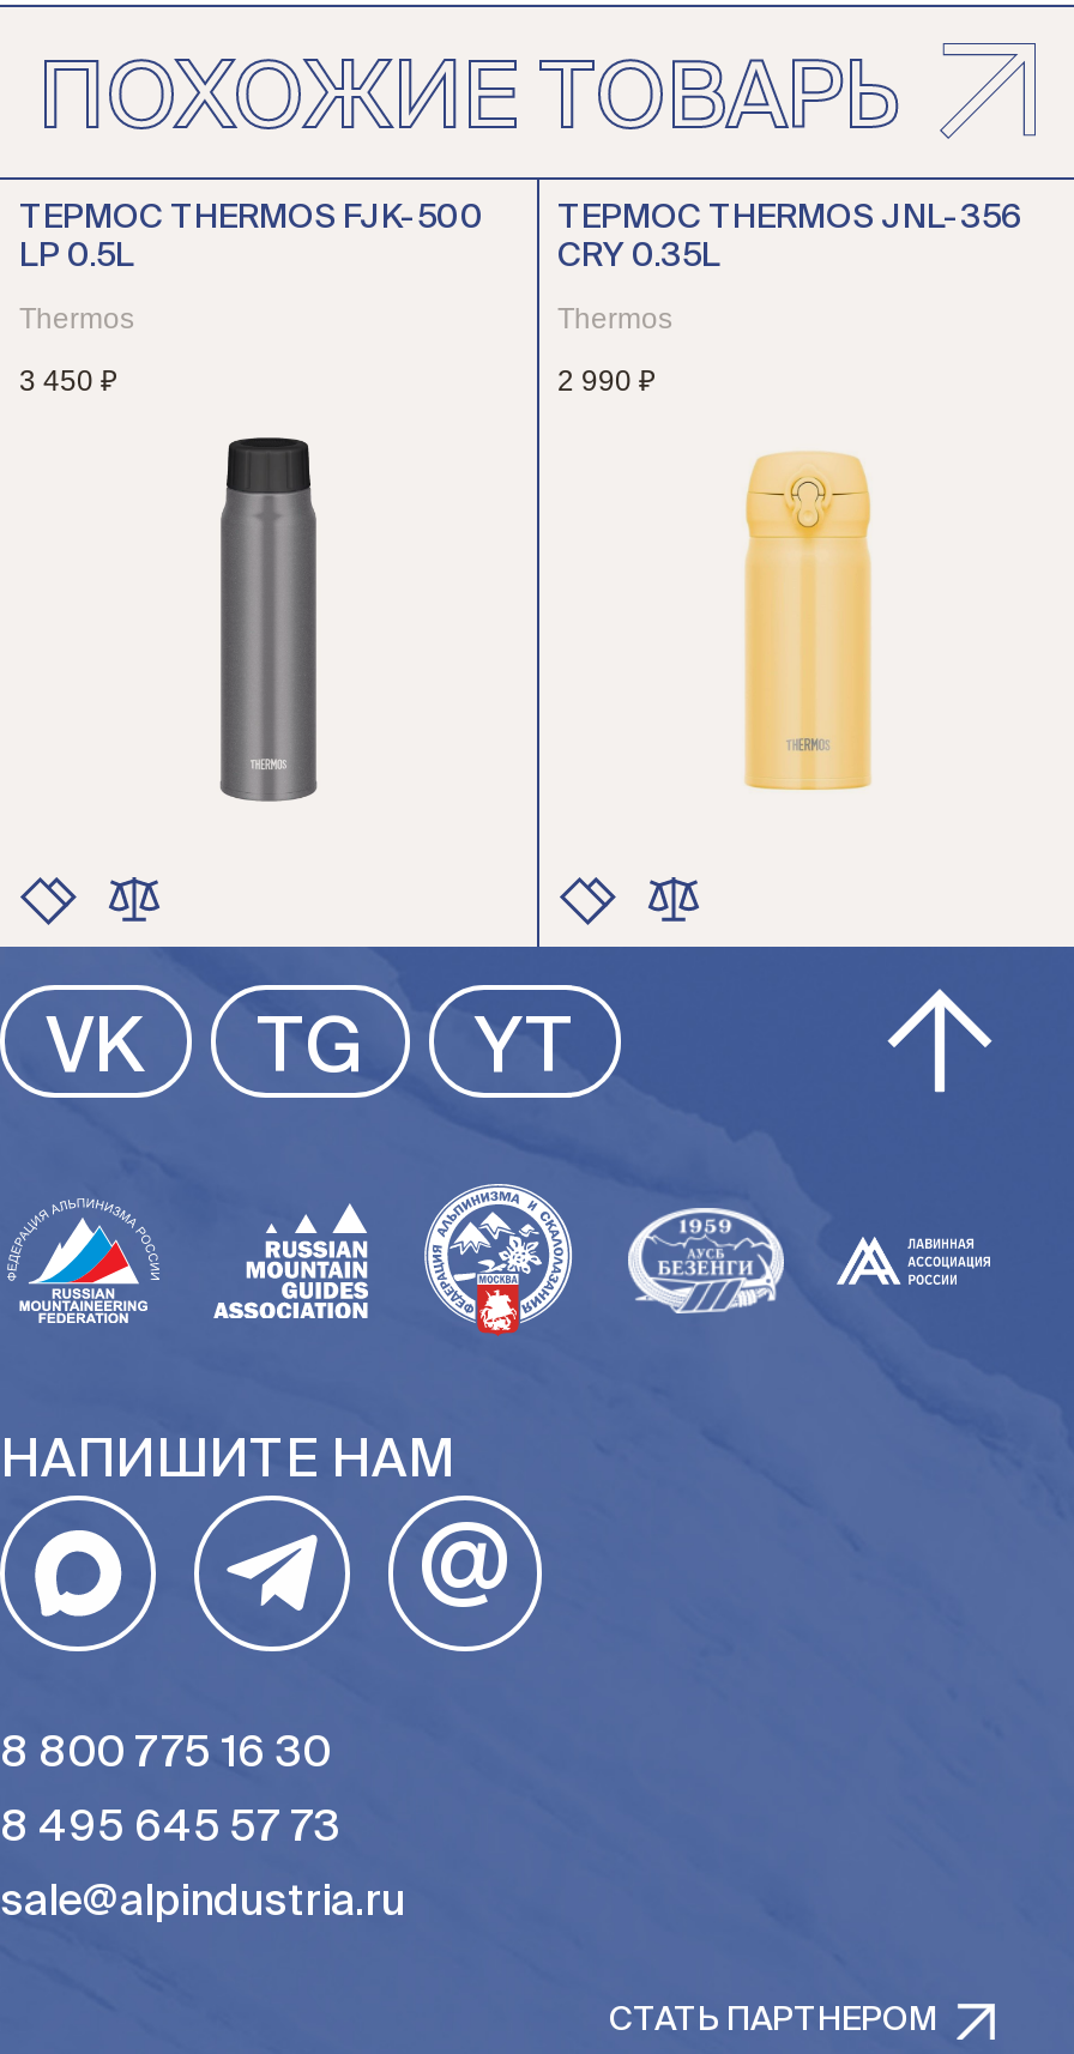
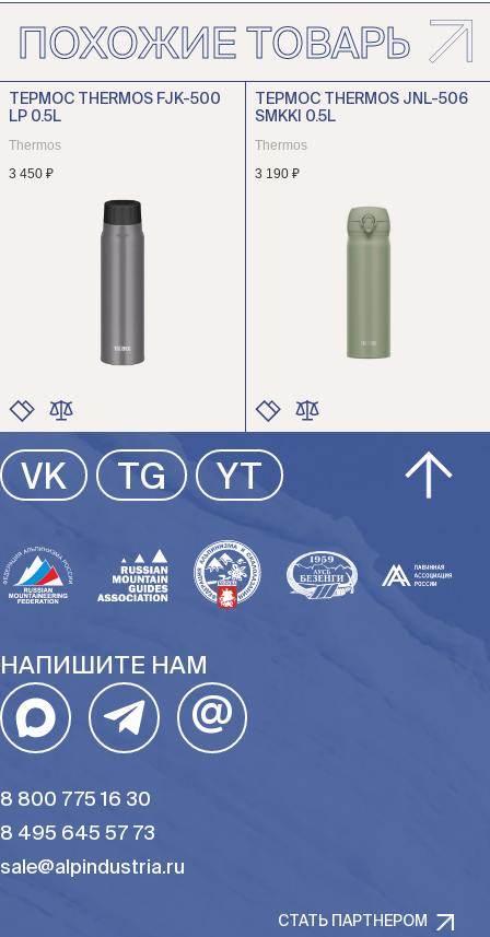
- ТЕРМОС THERMOS JNL-356
- CRY 0.35L
+ ТЕРМОС THERMOS JNL-506
+ SMKKI 0.5L

- 2 990 ₽
+ 3 190 ₽

- [image]
+ [image]
